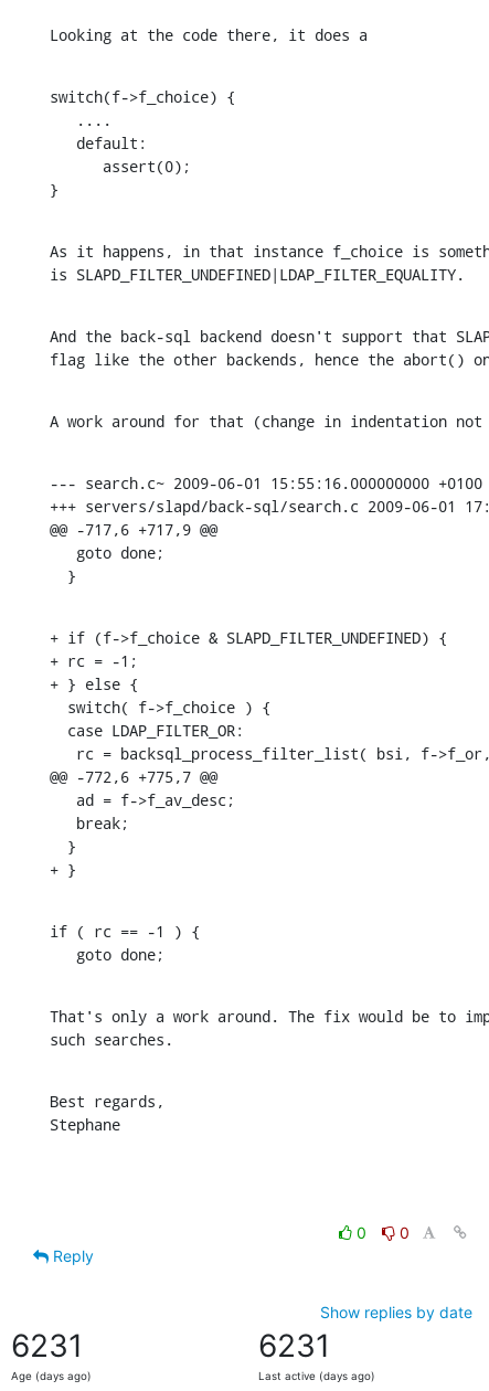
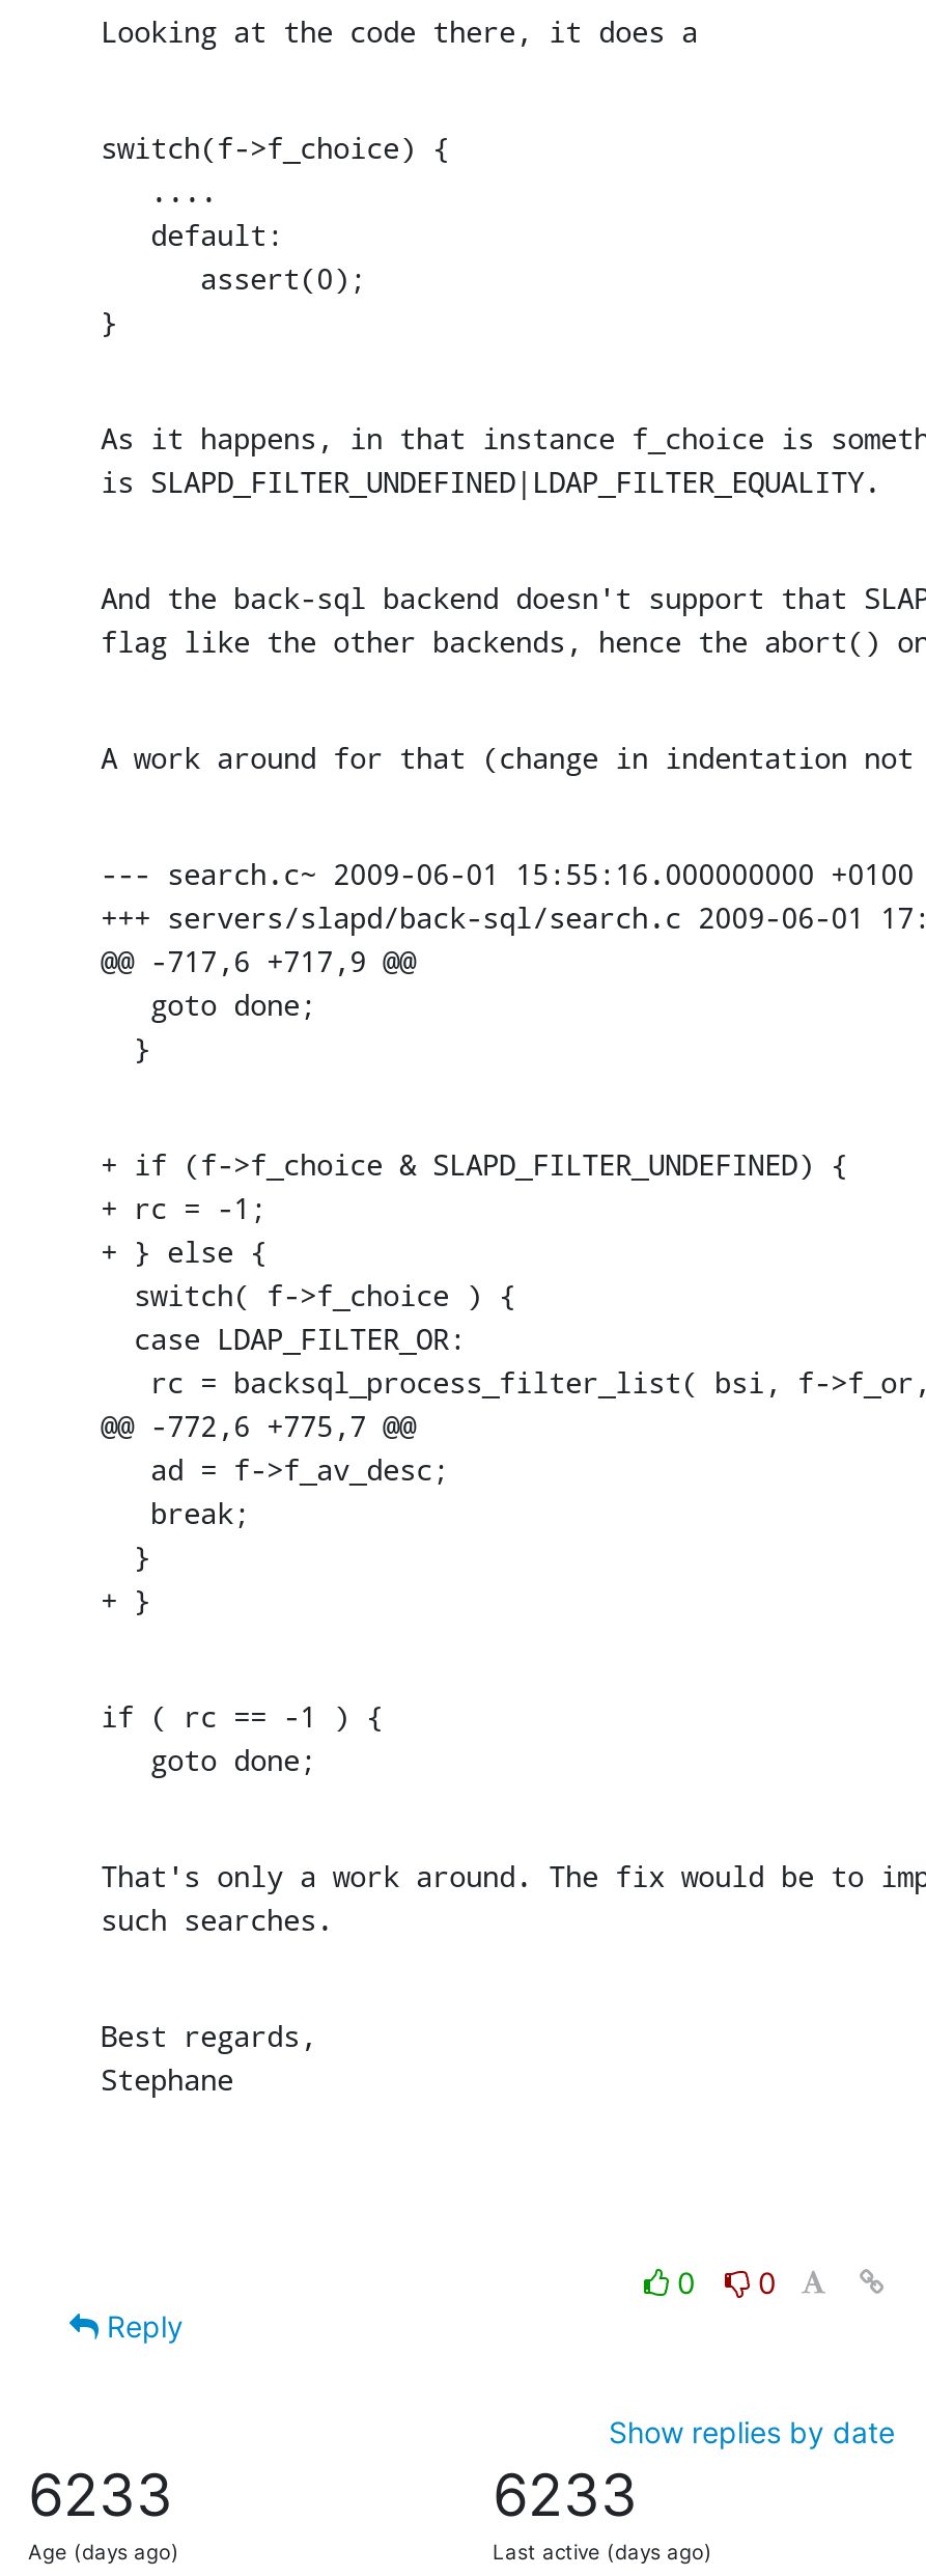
- 6231
+ 6233

- 6231
+ 6233
